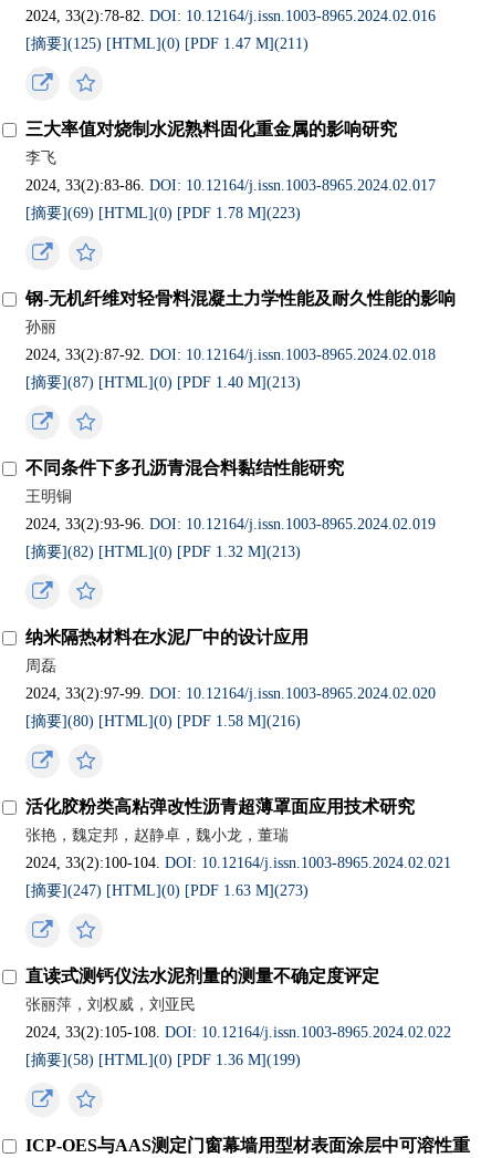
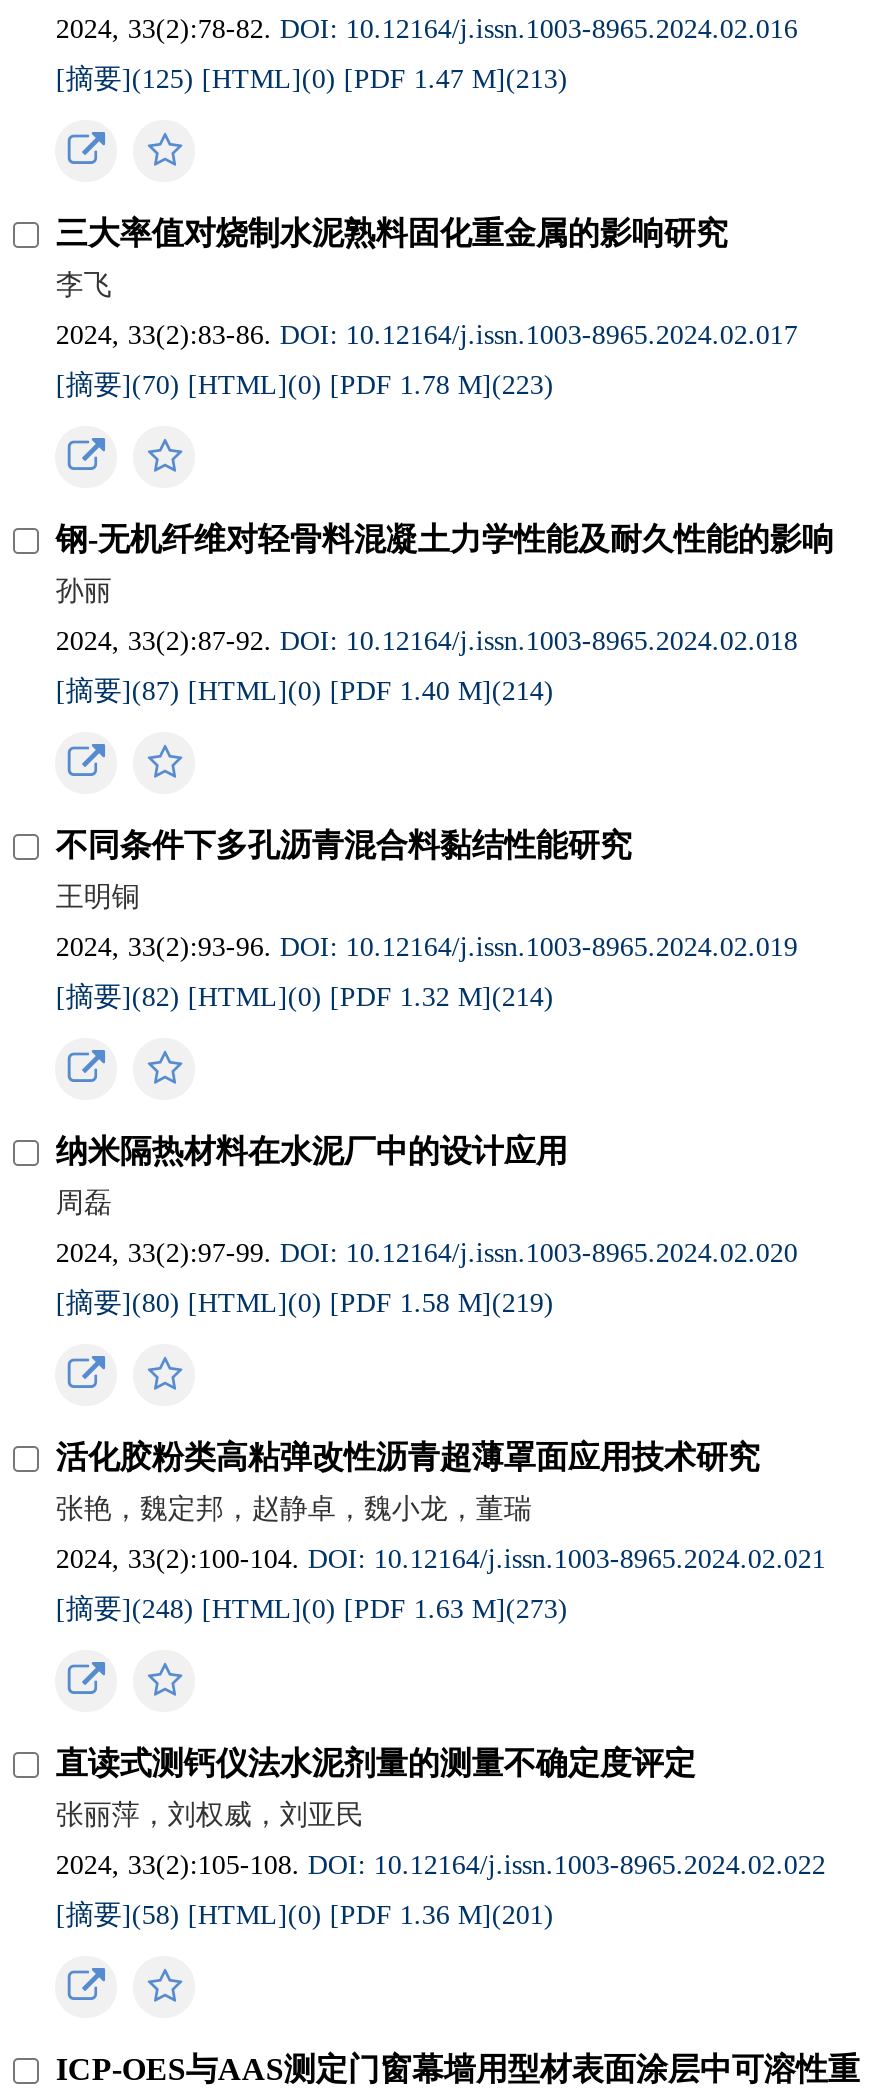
- [摘要](125) [HTML](0) [PDF 1.47 M](211)
+ [摘要](125) [HTML](0) [PDF 1.47 M](213)

- [摘要](69) [HTML](0) [PDF 1.78 M](223)
+ [摘要](70) [HTML](0) [PDF 1.78 M](223)

- [摘要](87) [HTML](0) [PDF 1.40 M](213)
+ [摘要](87) [HTML](0) [PDF 1.40 M](214)

- [摘要](82) [HTML](0) [PDF 1.32 M](213)
+ [摘要](82) [HTML](0) [PDF 1.32 M](214)

- [摘要](80) [HTML](0) [PDF 1.58 M](216)
+ [摘要](80) [HTML](0) [PDF 1.58 M](219)

- [摘要](247) [HTML](0) [PDF 1.63 M](273)
+ [摘要](248) [HTML](0) [PDF 1.63 M](273)

- [摘要](58) [HTML](0) [PDF 1.36 M](199)
+ [摘要](58) [HTML](0) [PDF 1.36 M](201)
